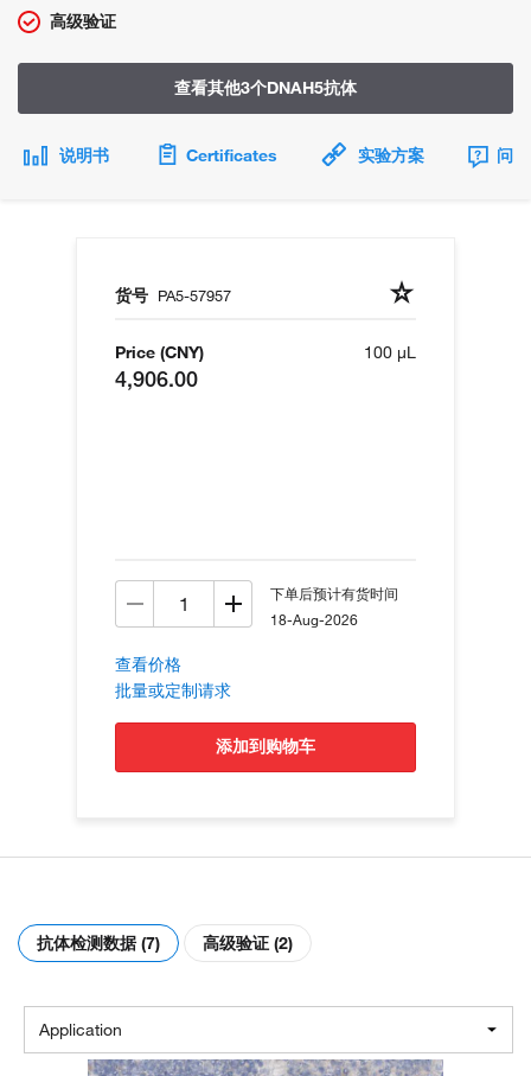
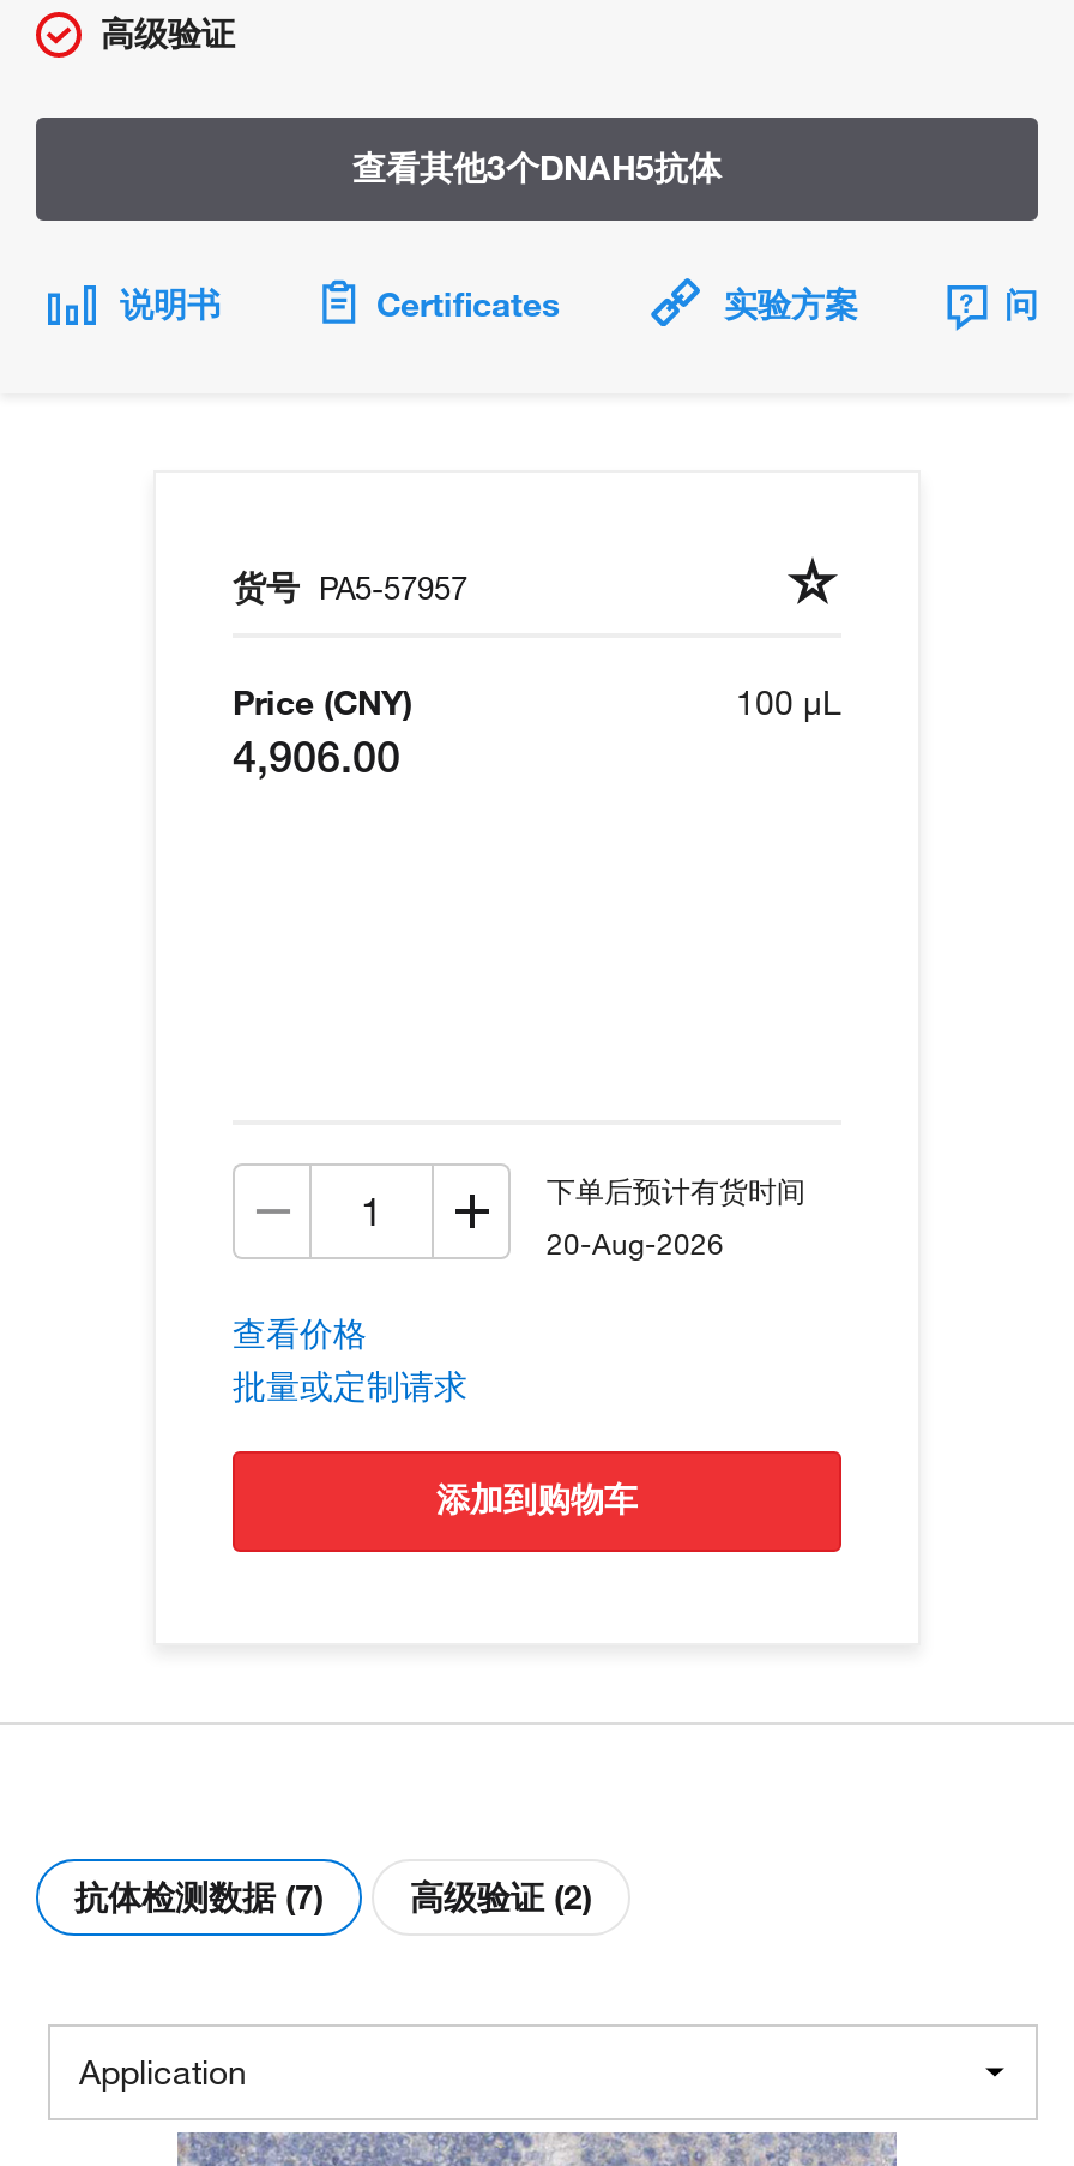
- 18-Aug-2026
+ 20-Aug-2026
